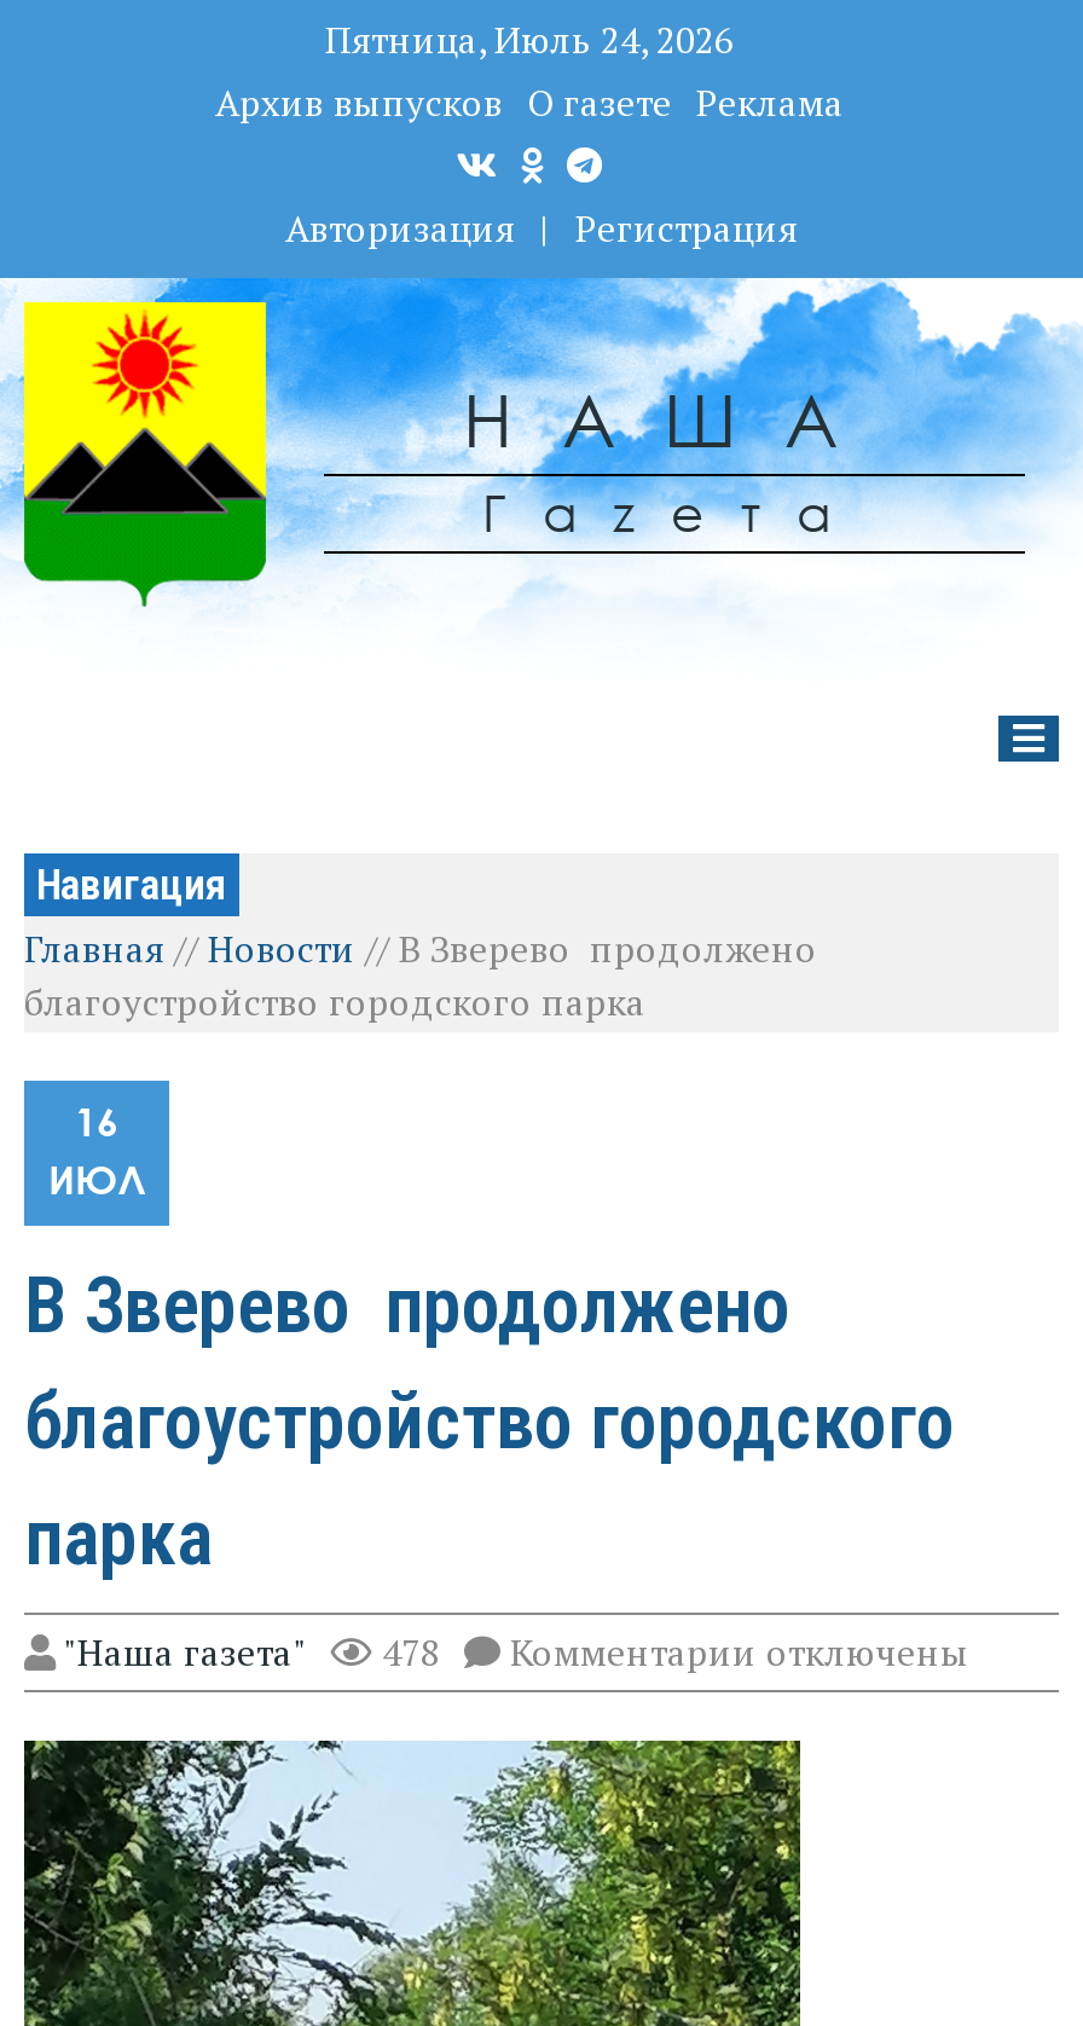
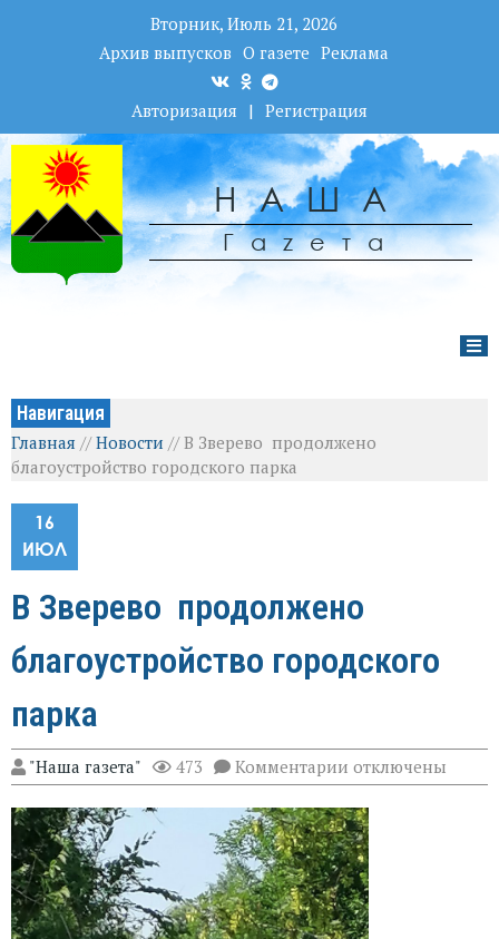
- Пятница, Июль 24, 2026
+ Вторник, Июль 21, 2026

- 478
+ 473
